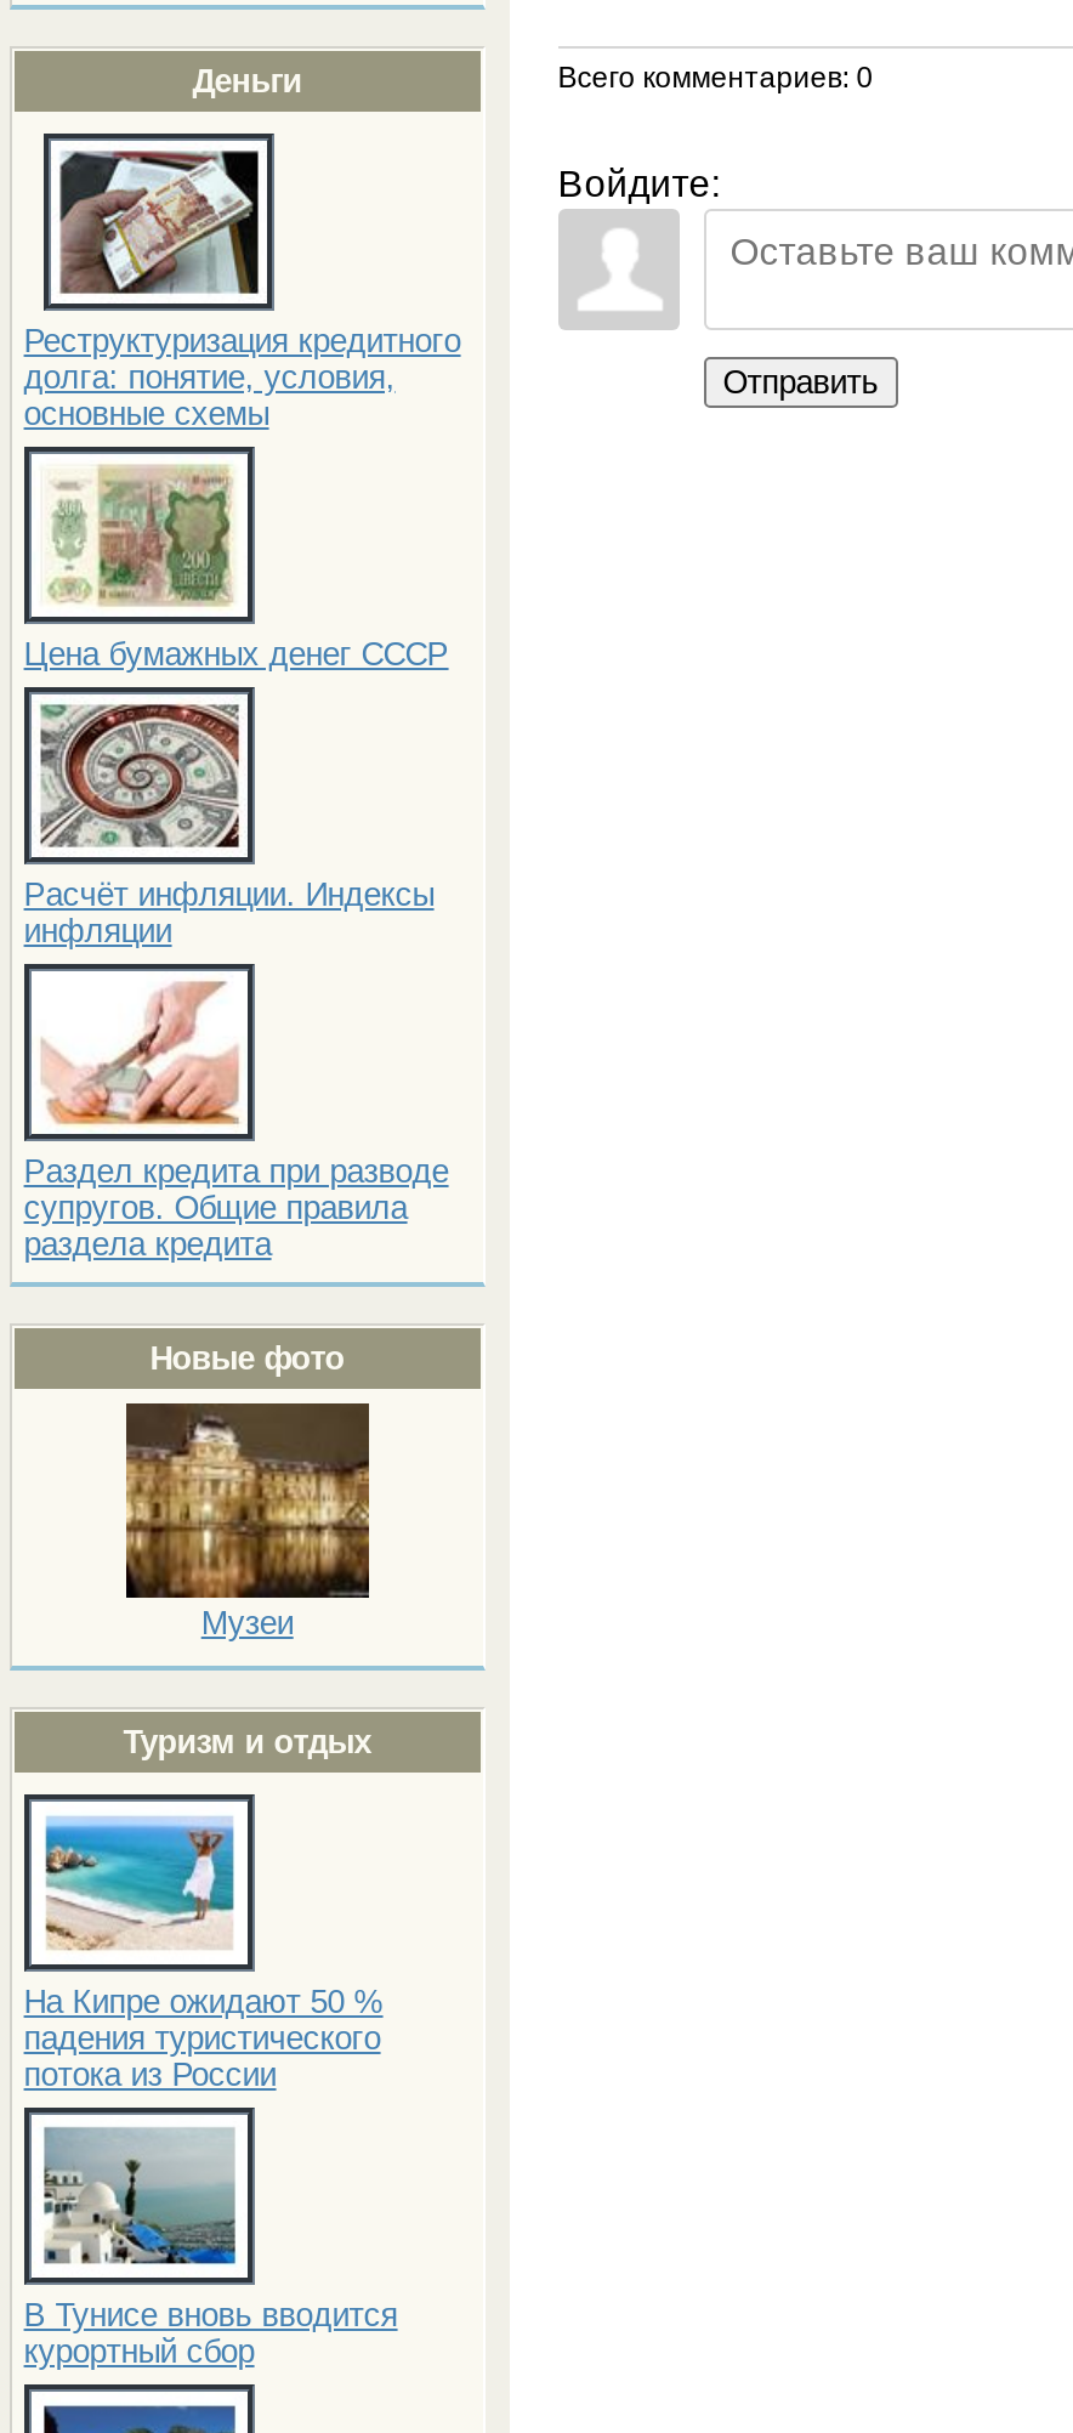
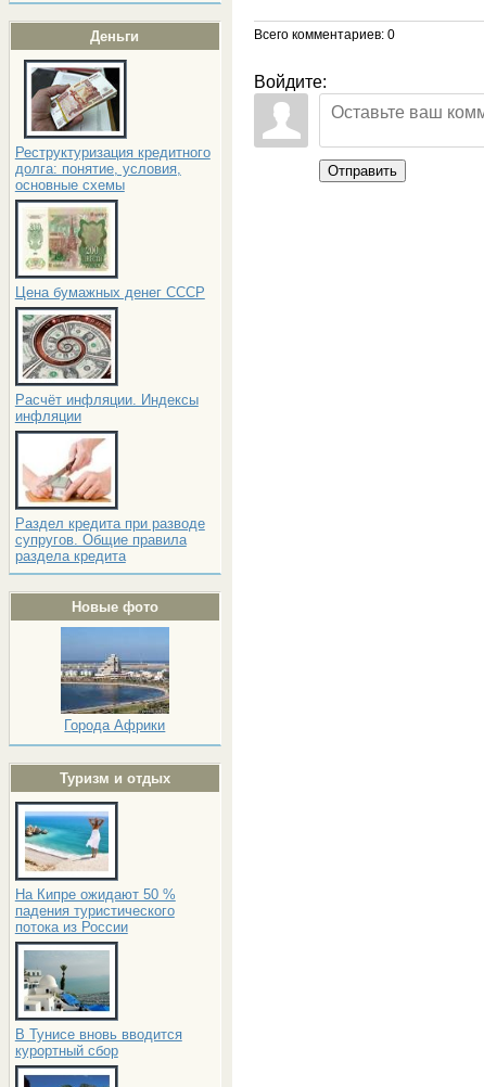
- [image]
- Музеи
+ [image]
+ Города Африки
